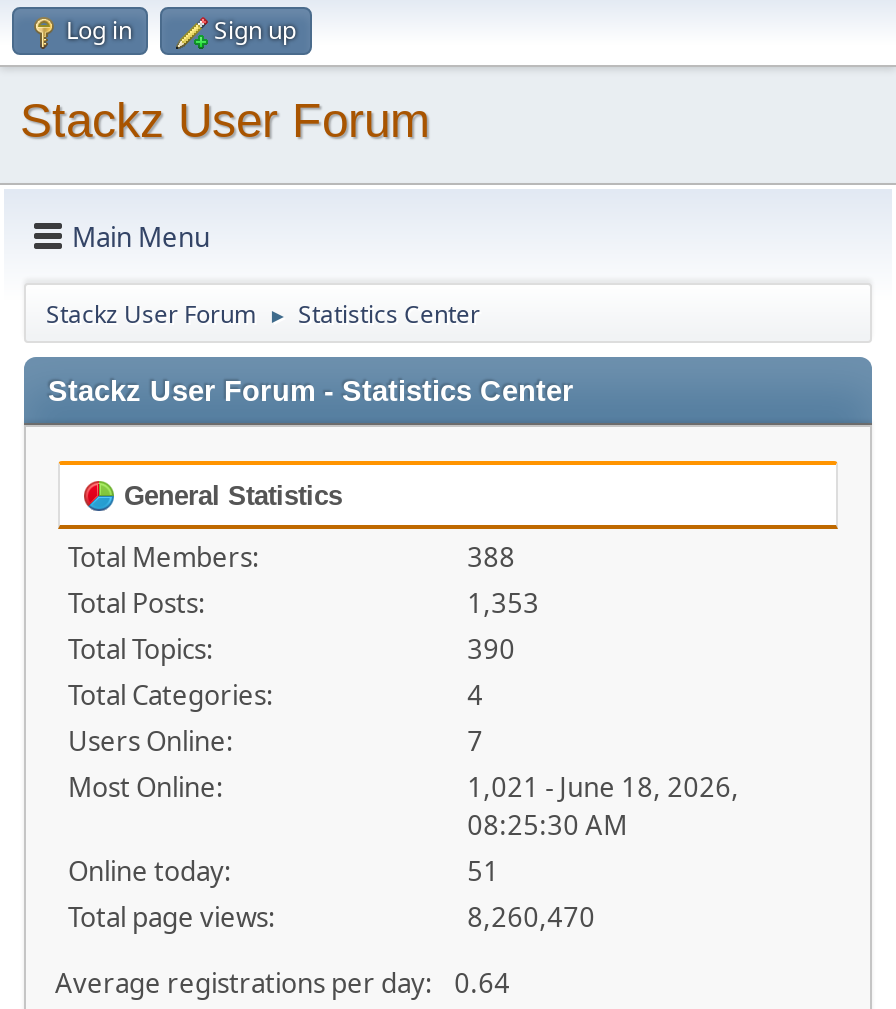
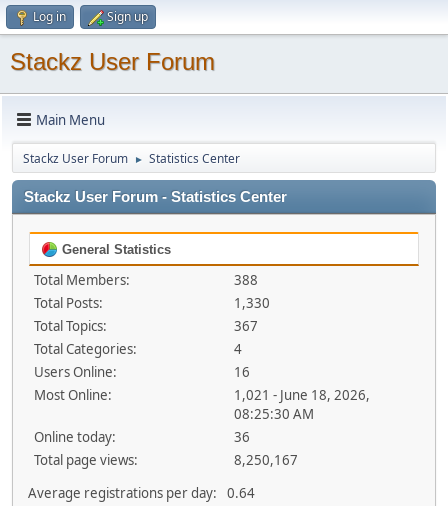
- 1,353
+ 1,330

- 390
+ 367

- 7
+ 16

- 51
+ 36

- 8,260,470
+ 8,250,167
